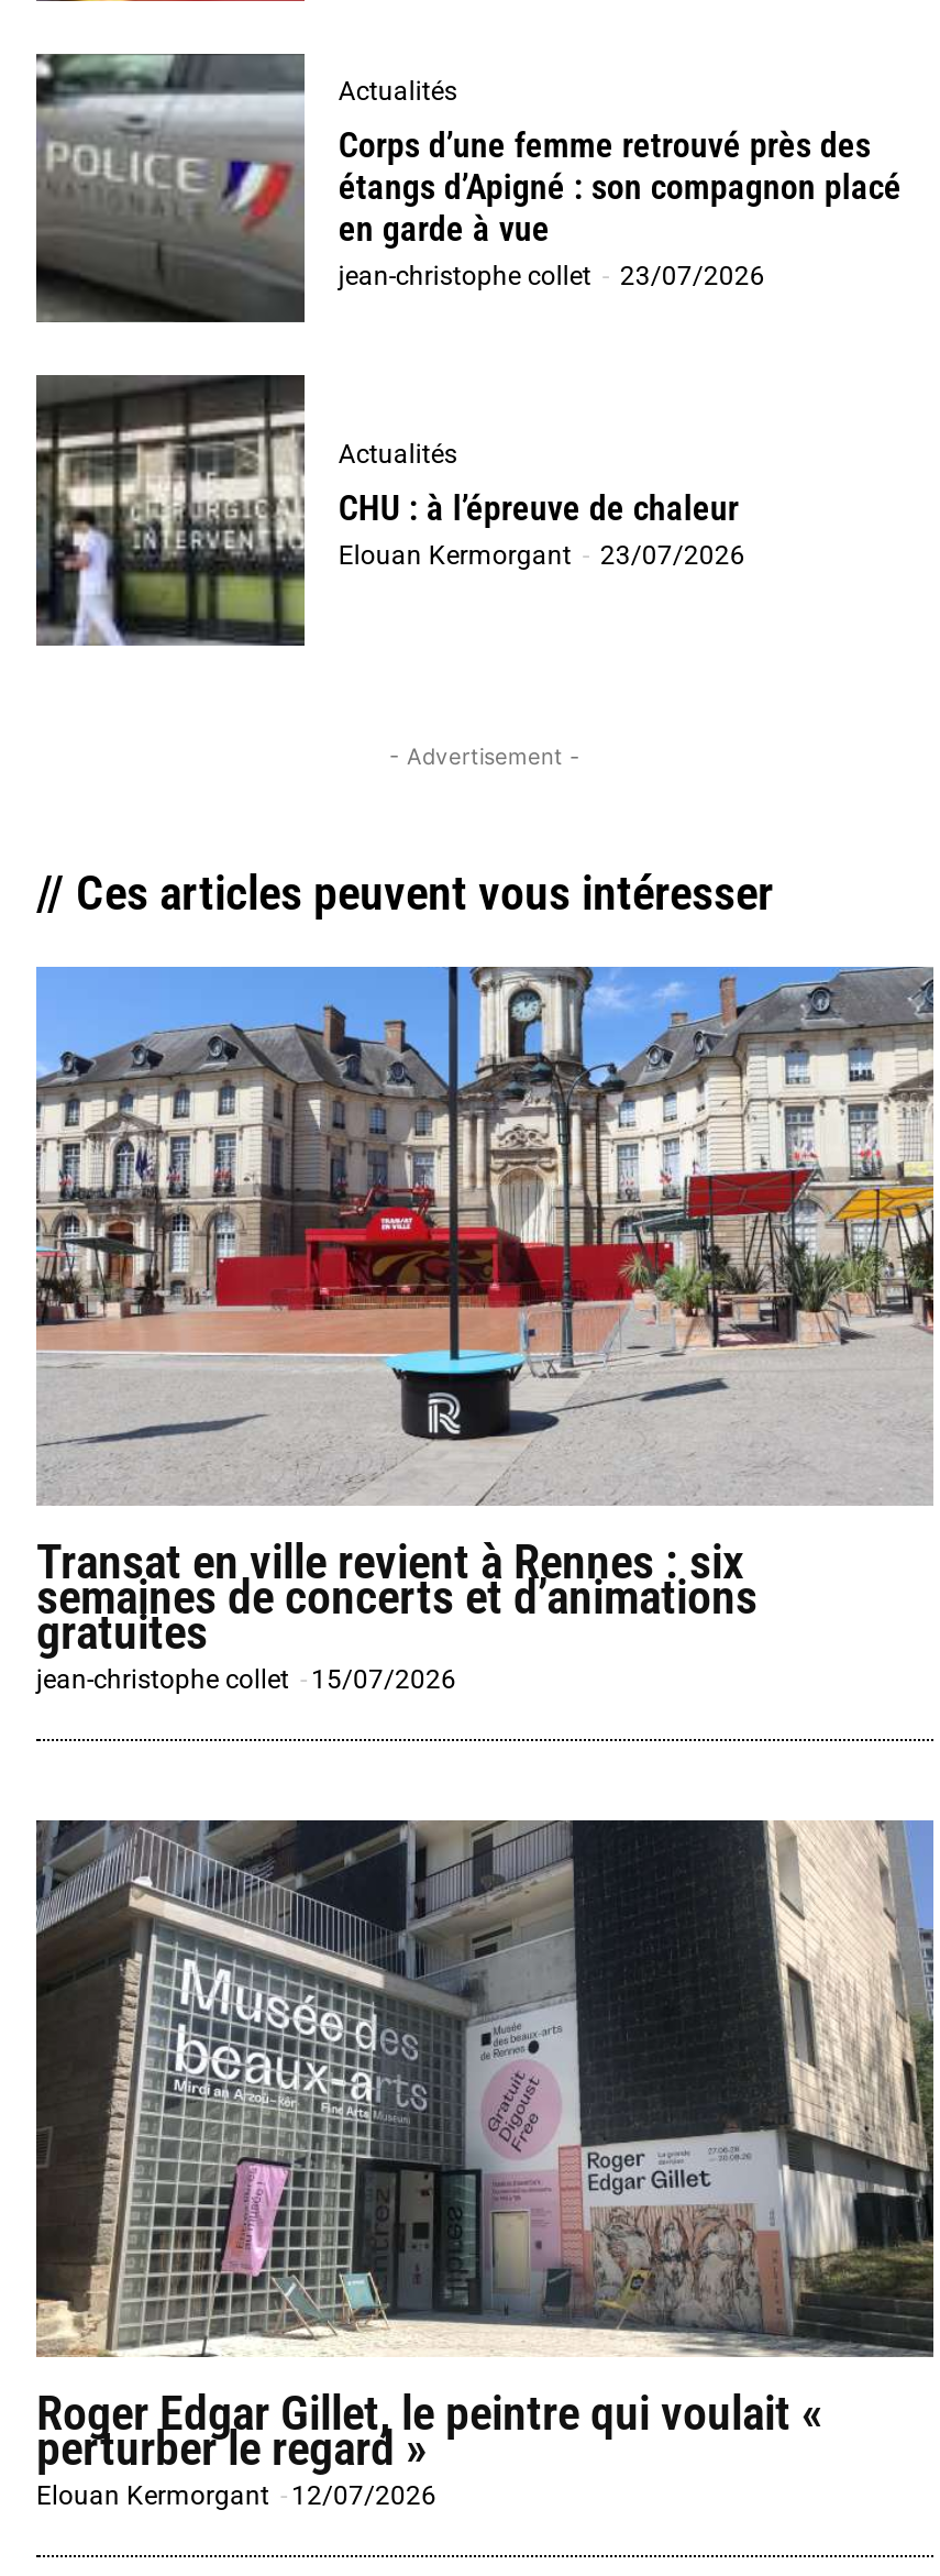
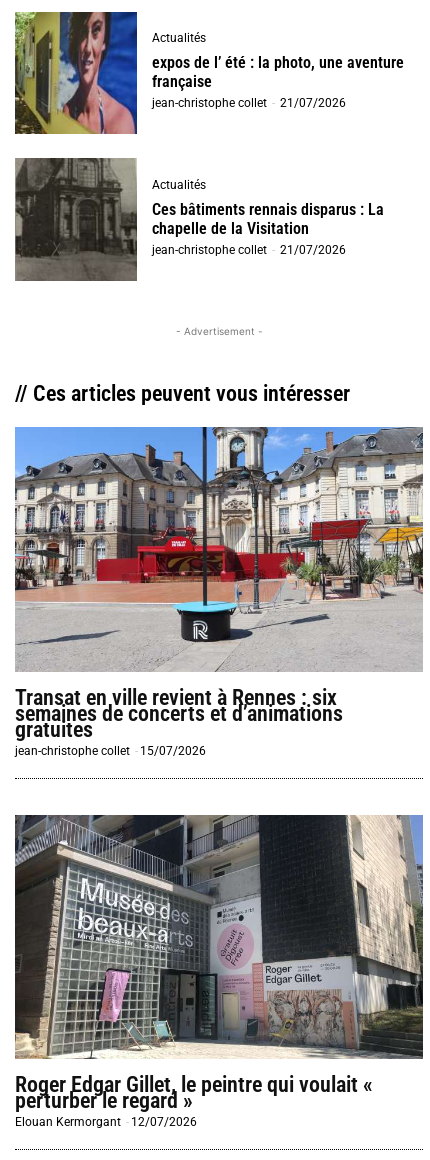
- [image]
- Corps d’une femme retrouvé près des
- étangs d’Apigné : son compagnon placé
- en garde à vue
- jean-christophe collet - 23/07/2026
+ [image]
+ expos de l’ été : la photo, une aventure
+ française
+ jean-christophe collet - 21/07/2026

- [image]
- CHU : à l’épreuve de chaleur
- Elouan Kermorgant - 23/07/2026
+ [image]
+ Ces bâtiments rennais disparus : La
+ chapelle de la Visitation
+ jean-christophe collet - 21/07/2026
